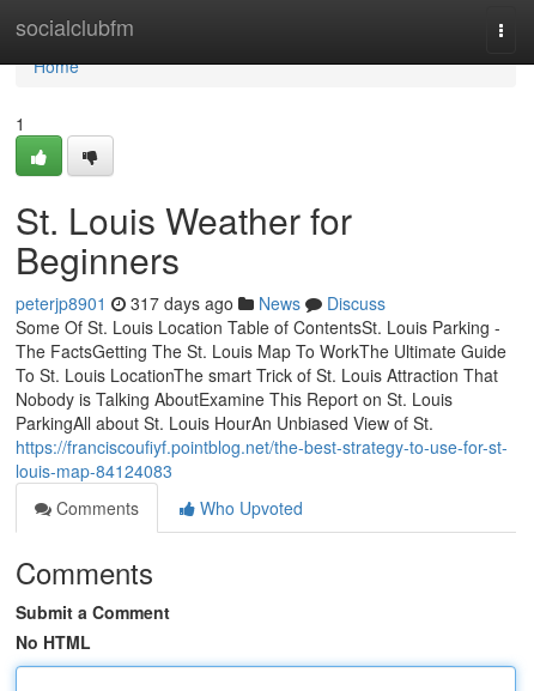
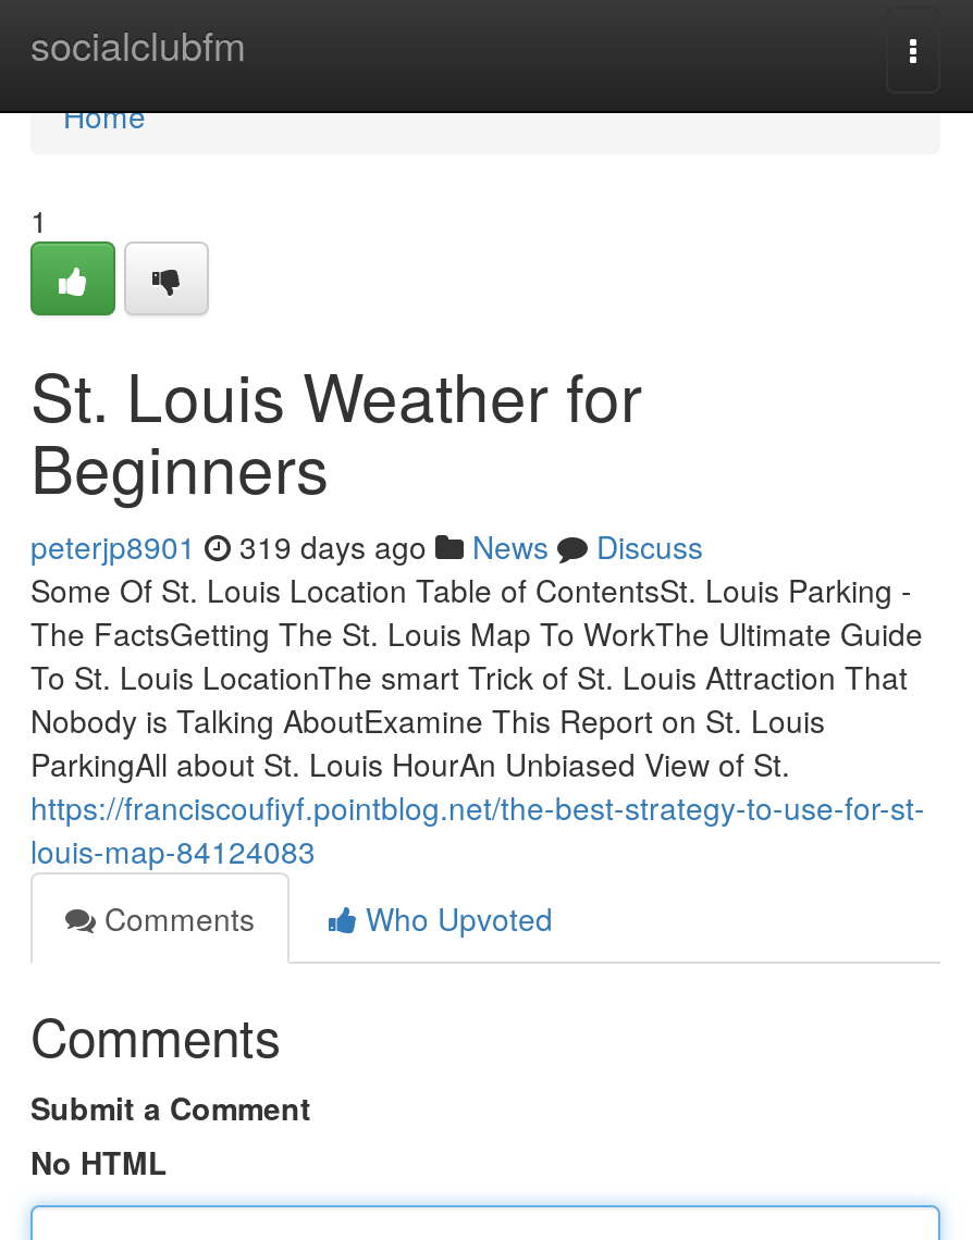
- peterjp8901 317 days ago News Discuss
+ peterjp8901 319 days ago News Discuss
